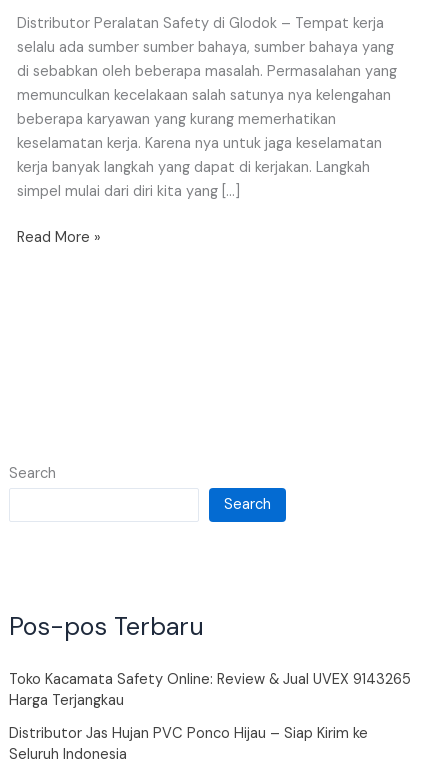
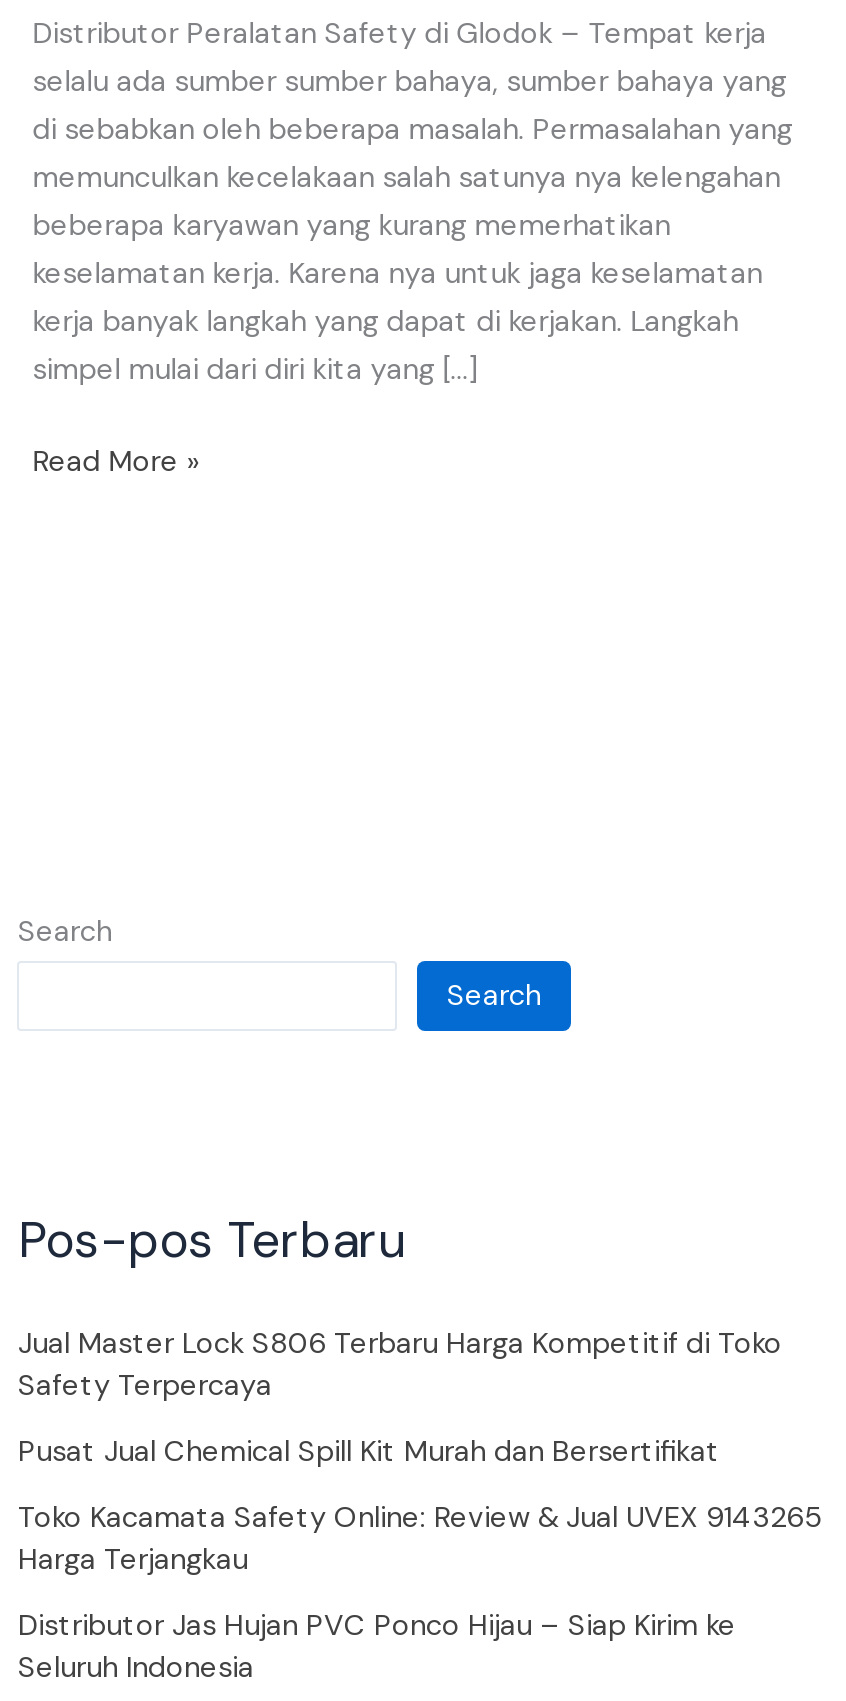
+ Jual Master Lock S806 Terbaru Harga Kompetitif di Toko
+ Safety Terpercaya
+ Pusat Jual Chemical Spill Kit Murah dan Bersertifikat
